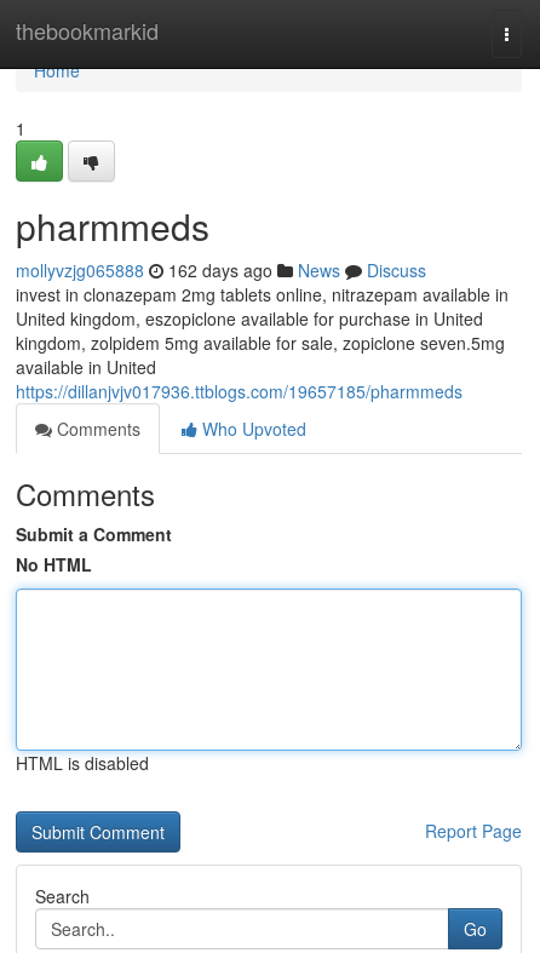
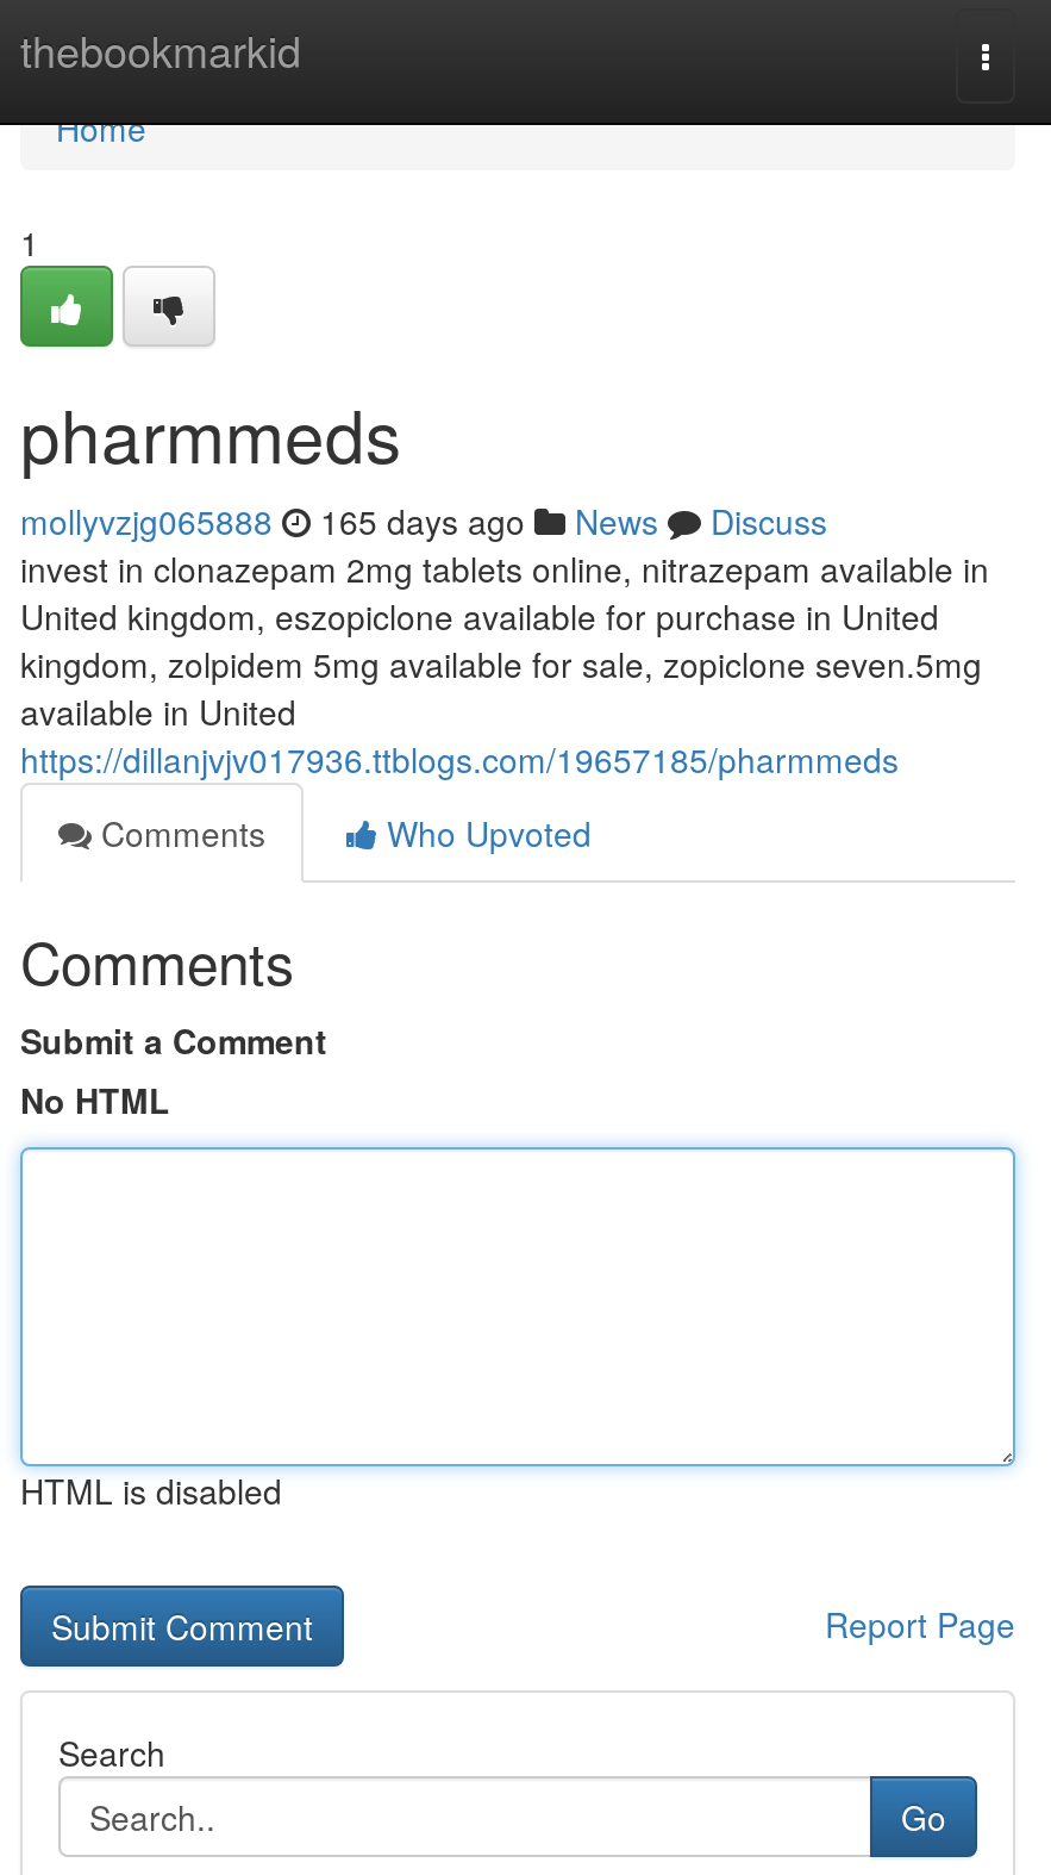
- mollyvzjg065888 162 days ago News Discuss
+ mollyvzjg065888 165 days ago News Discuss
